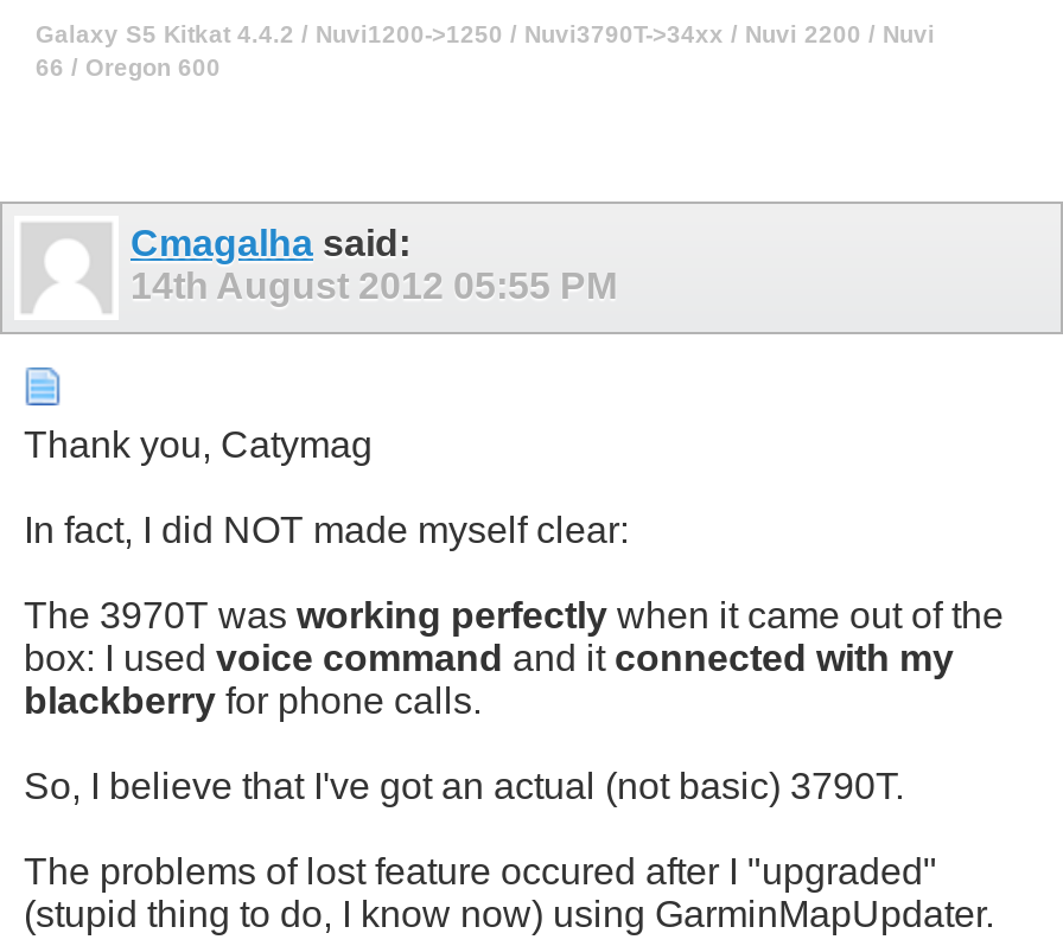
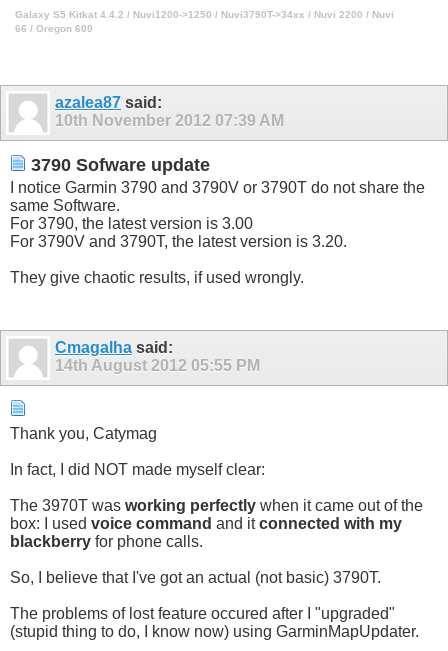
+ azalea87 said:
+ 10th November 2012 07:39 AM
+ 3790 Sofware update
+ I notice Garmin 3790 and 3790V or 3790T do not share the
+ same Software.
+ For 3790, the latest version is 3.00
+ For 3790V and 3790T, the latest version is 3.20.
+ They give chaotic results, if used wrongly.
